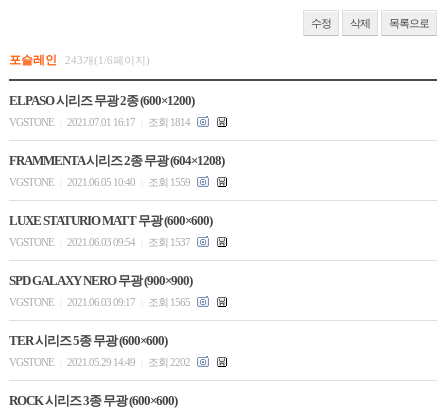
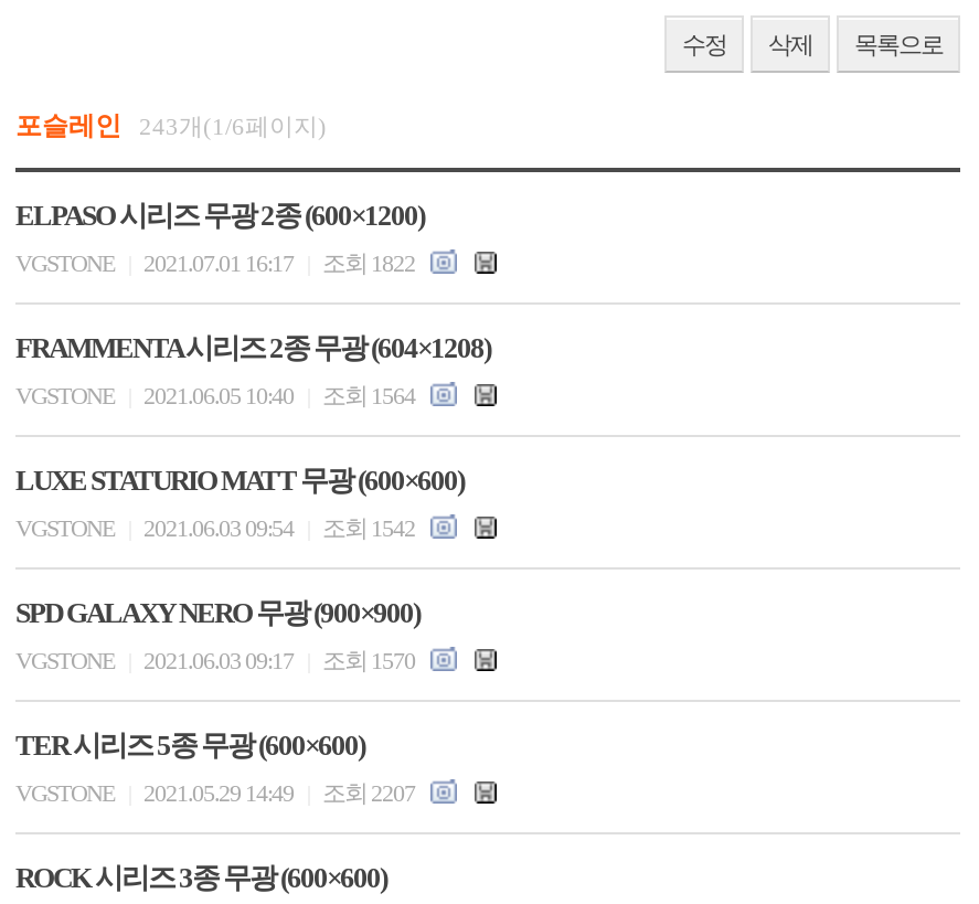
- VGSTONE 2021.07.01 16:17 조회 1814
+ VGSTONE 2021.07.01 16:17 조회 1822

- VGSTONE 2021.06.05 10:40 조회 1559
+ VGSTONE 2021.06.05 10:40 조회 1564

- VGSTONE 2021.06.03 09:54 조회 1537
+ VGSTONE 2021.06.03 09:54 조회 1542

- VGSTONE 2021.06.03 09:17 조회 1565
+ VGSTONE 2021.06.03 09:17 조회 1570

- VGSTONE 2021.05.29 14:49 조회 2202
+ VGSTONE 2021.05.29 14:49 조회 2207
